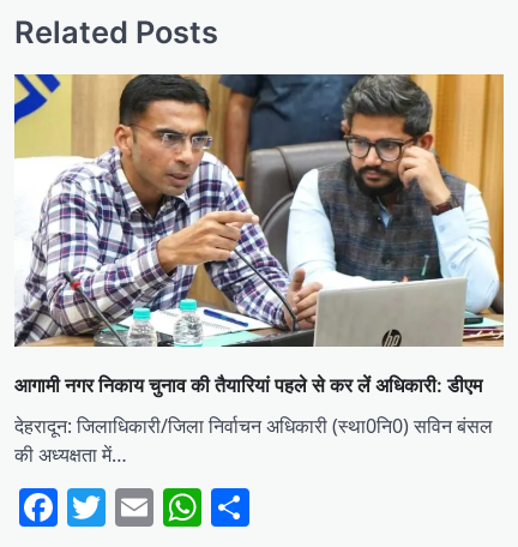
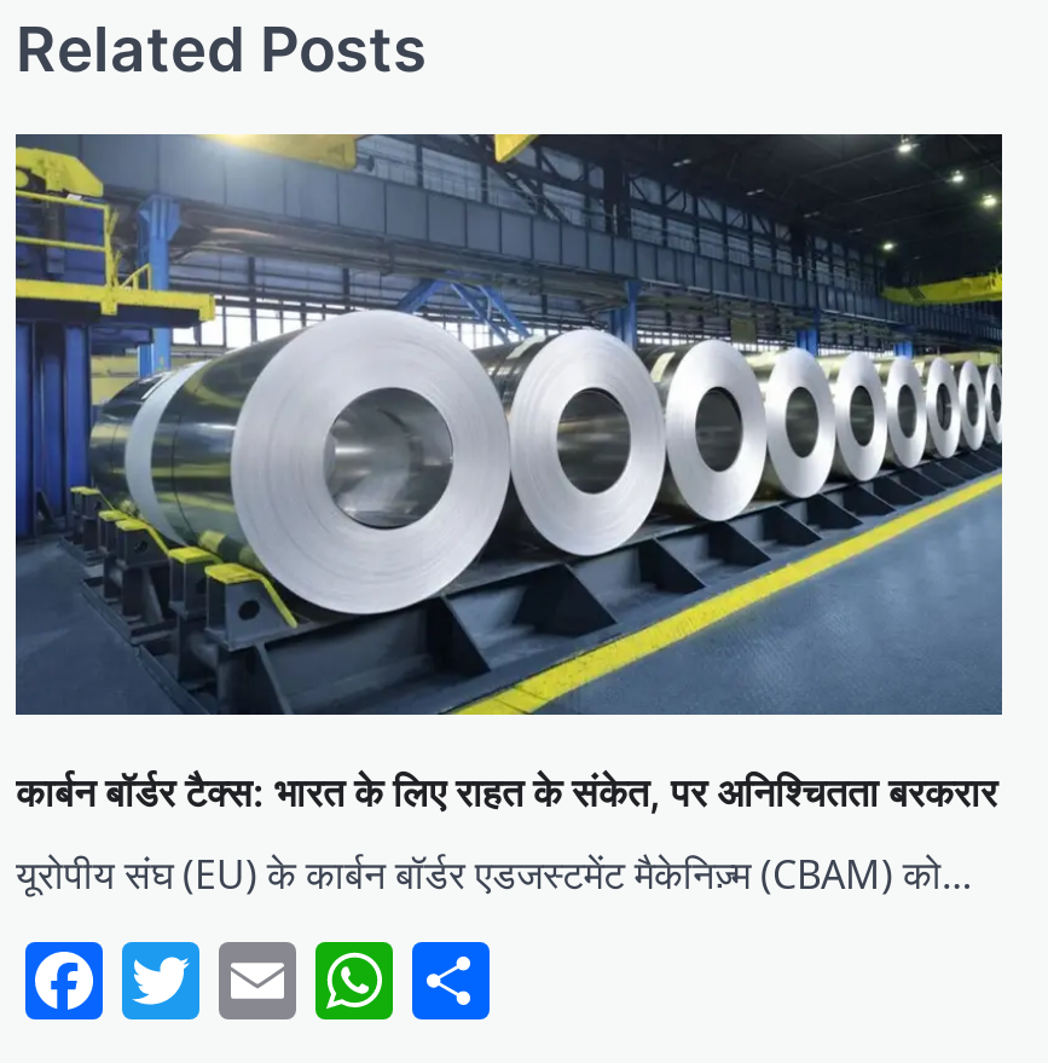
- [image]
- आगामी नगर निकाय चुनाव की तैयारियां पहले से कर लें अधिकारी: डीएम
+ [image]
+ कार्बन बॉर्डर टैक्स: भारत के लिए राहत के संकेत, पर अनिश्चितता बरकरार

- देहरादून: जिलाधिकारी/जिला निर्वाचन अधिकारी (स्था0नि0) सविन बंसल
- की अध्यक्षता में…
+ यूरोपीय संघ (EU) के कार्बन बॉर्डर एडजस्टमेंट मैकेनिज़्म (CBAM) को…
